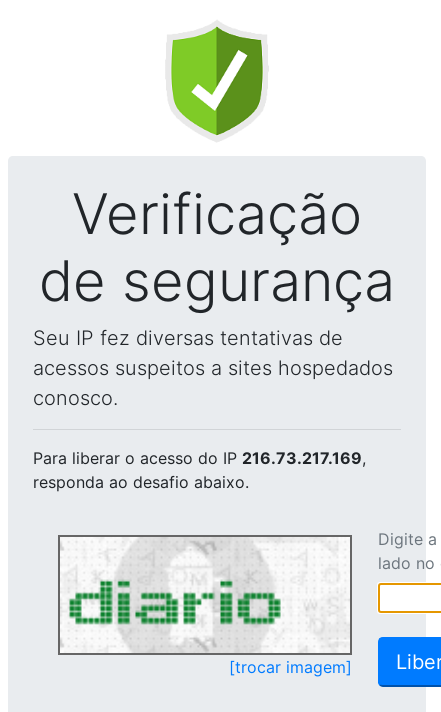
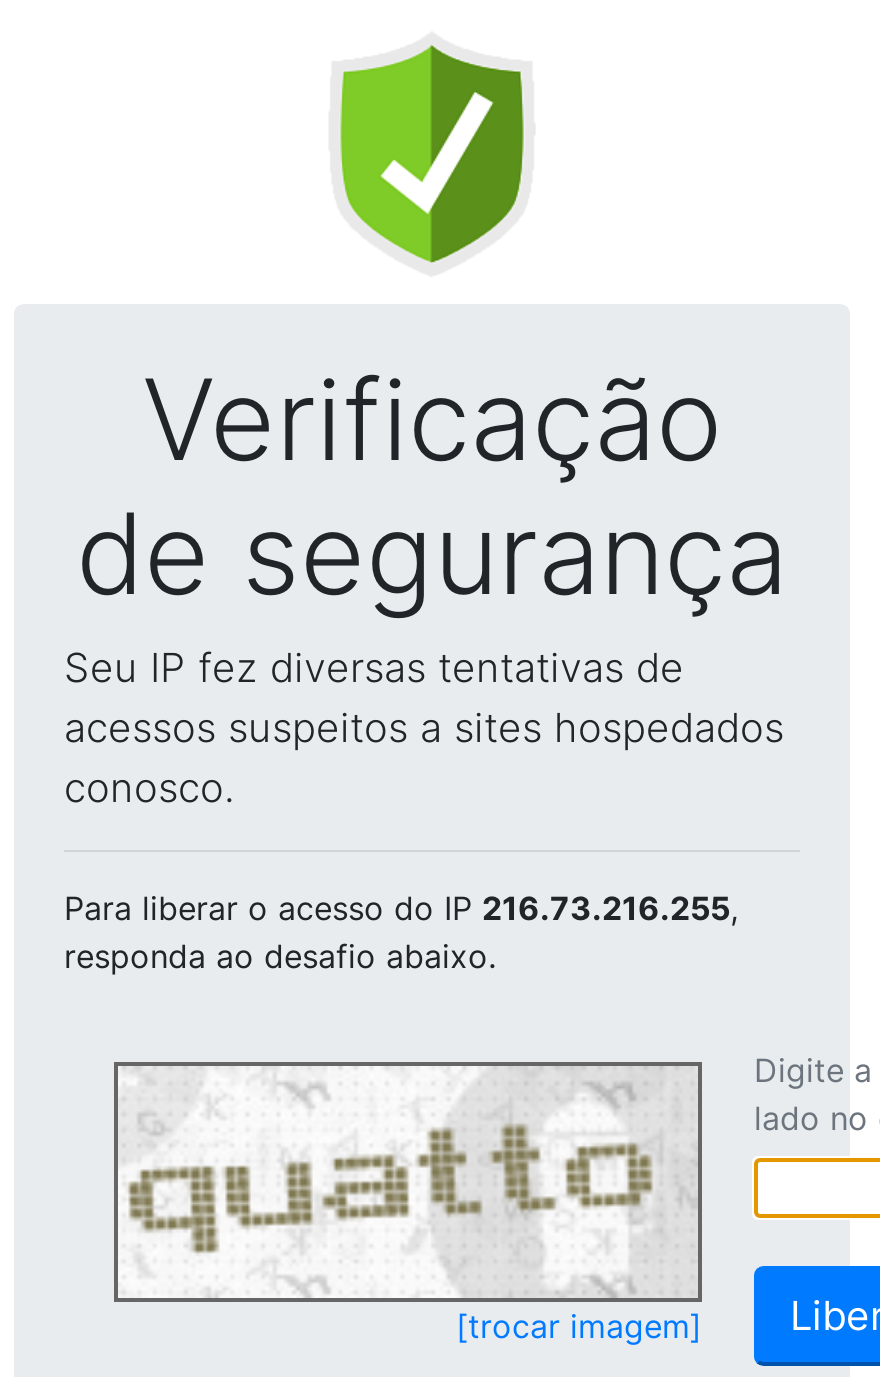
- Para liberar o acesso do IP 216.73.217.169,
+ Para liberar o acesso do IP 216.73.216.255,

- [image]
+ [image]
